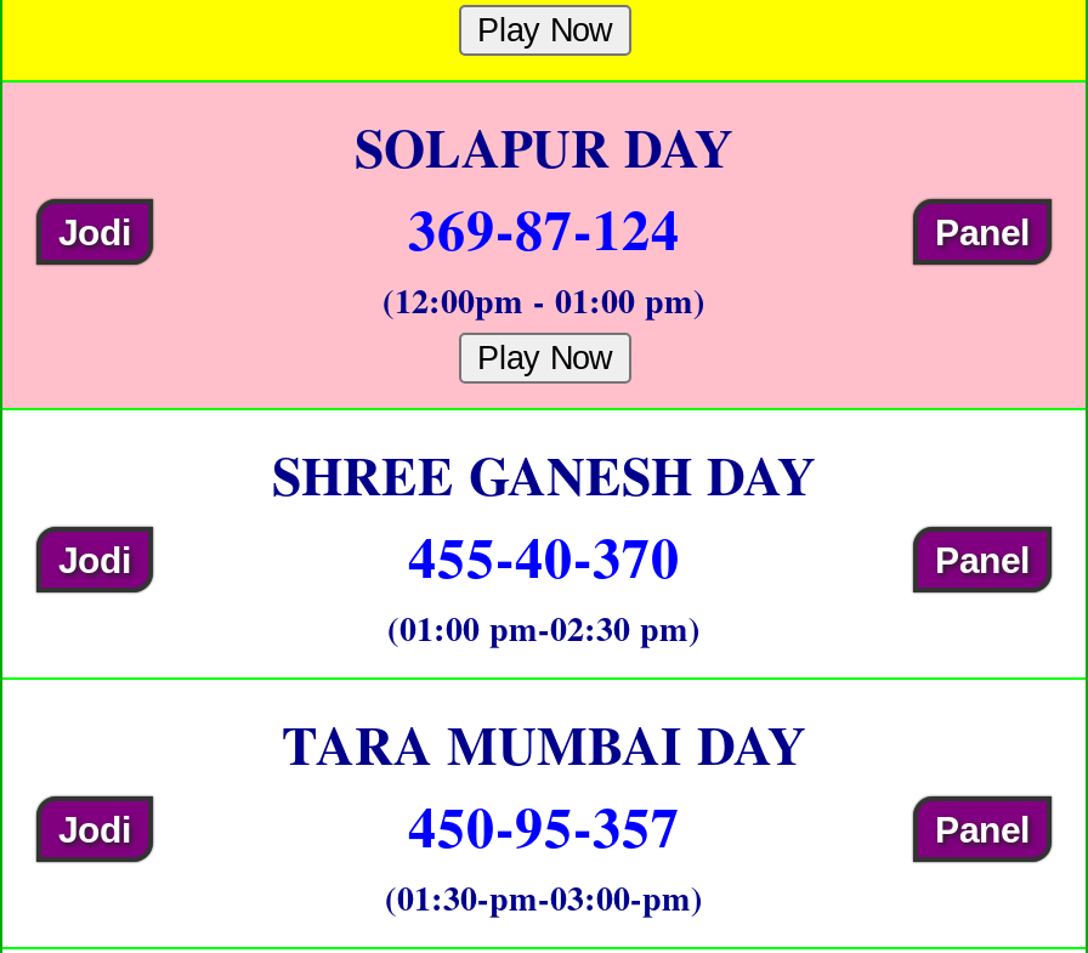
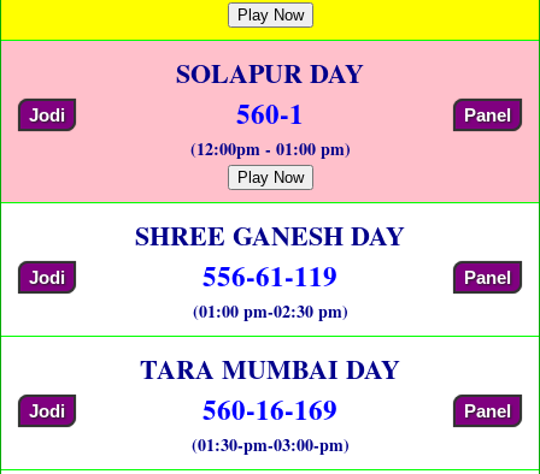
- 369-87-124
+ 560-1

- 455-40-370
+ 556-61-119

- 450-95-357
+ 560-16-169
